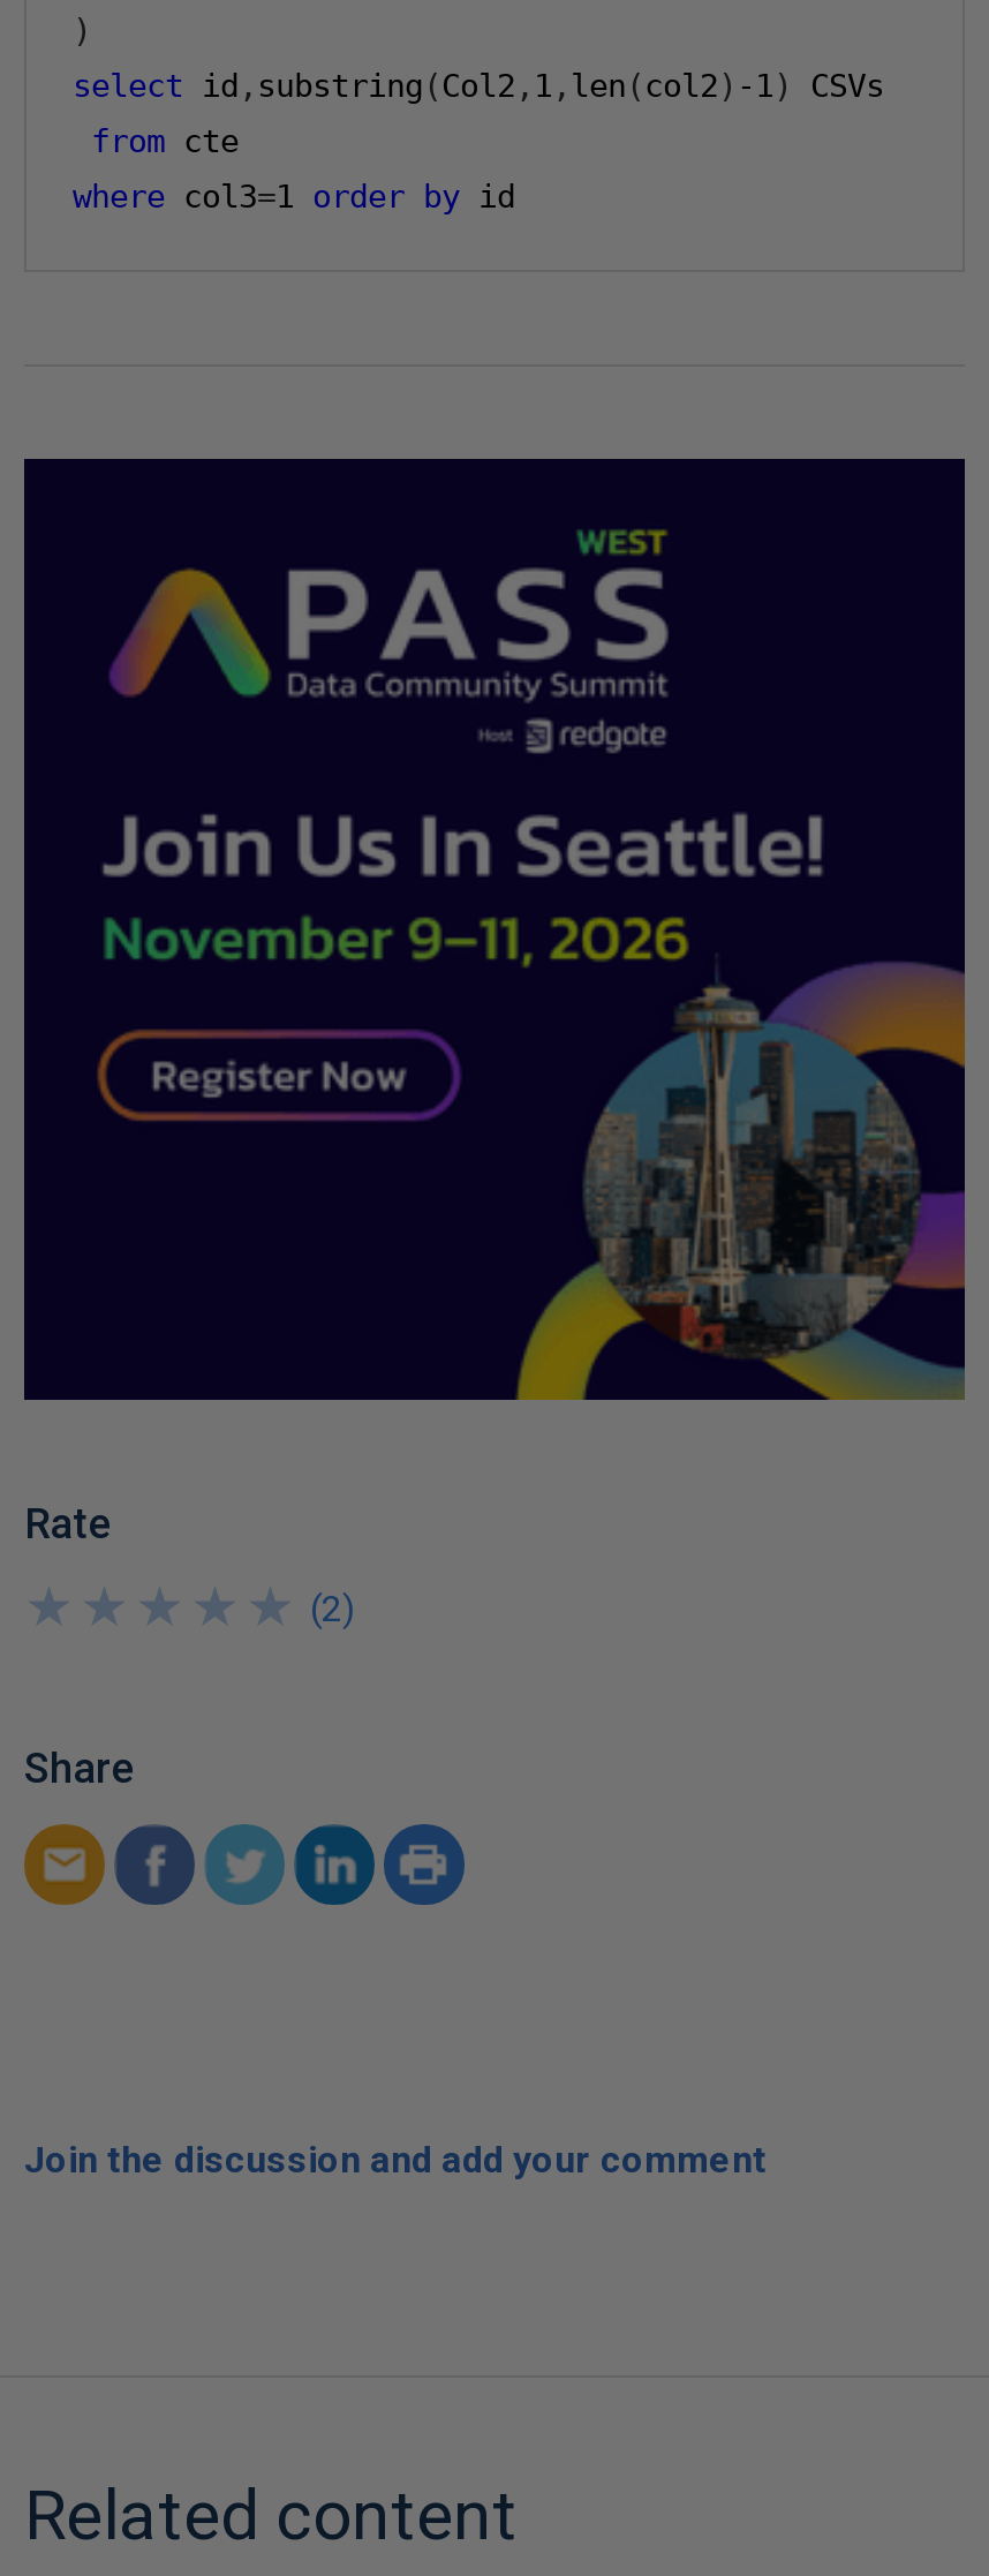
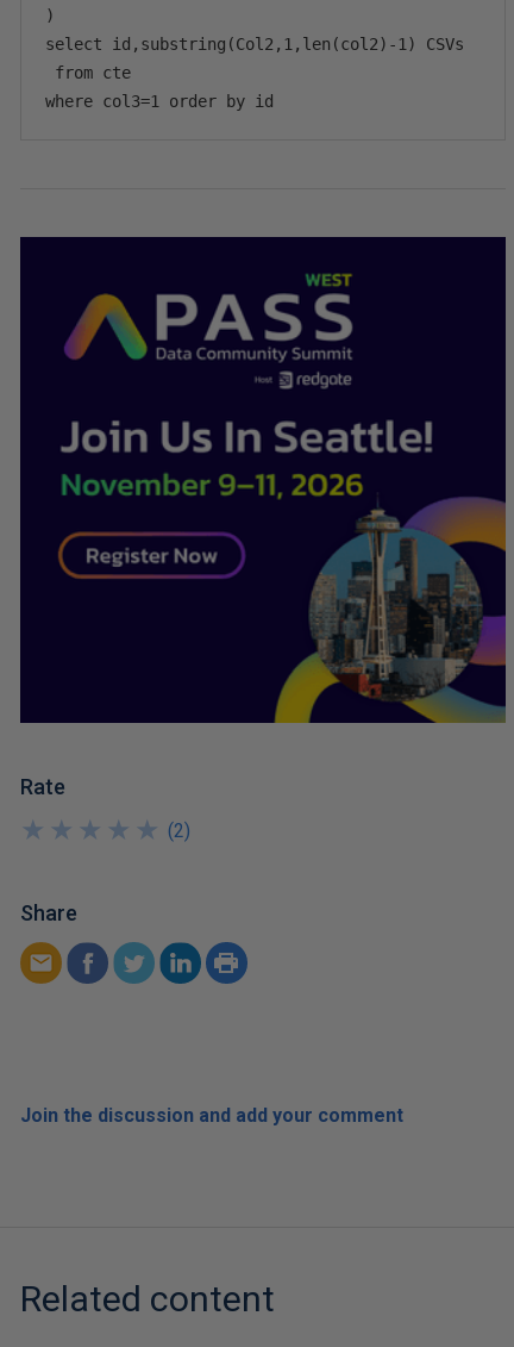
- from
+ from cte
